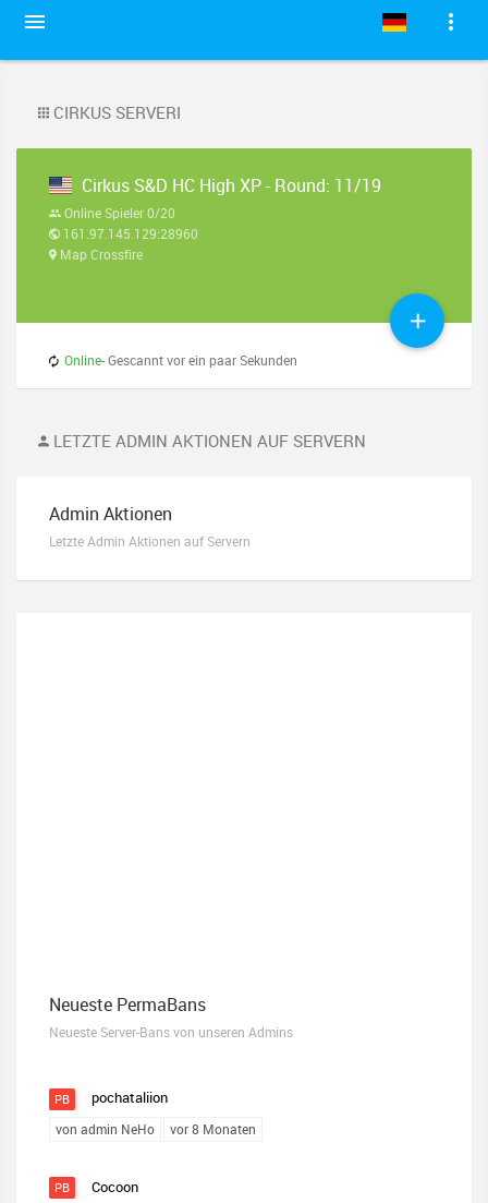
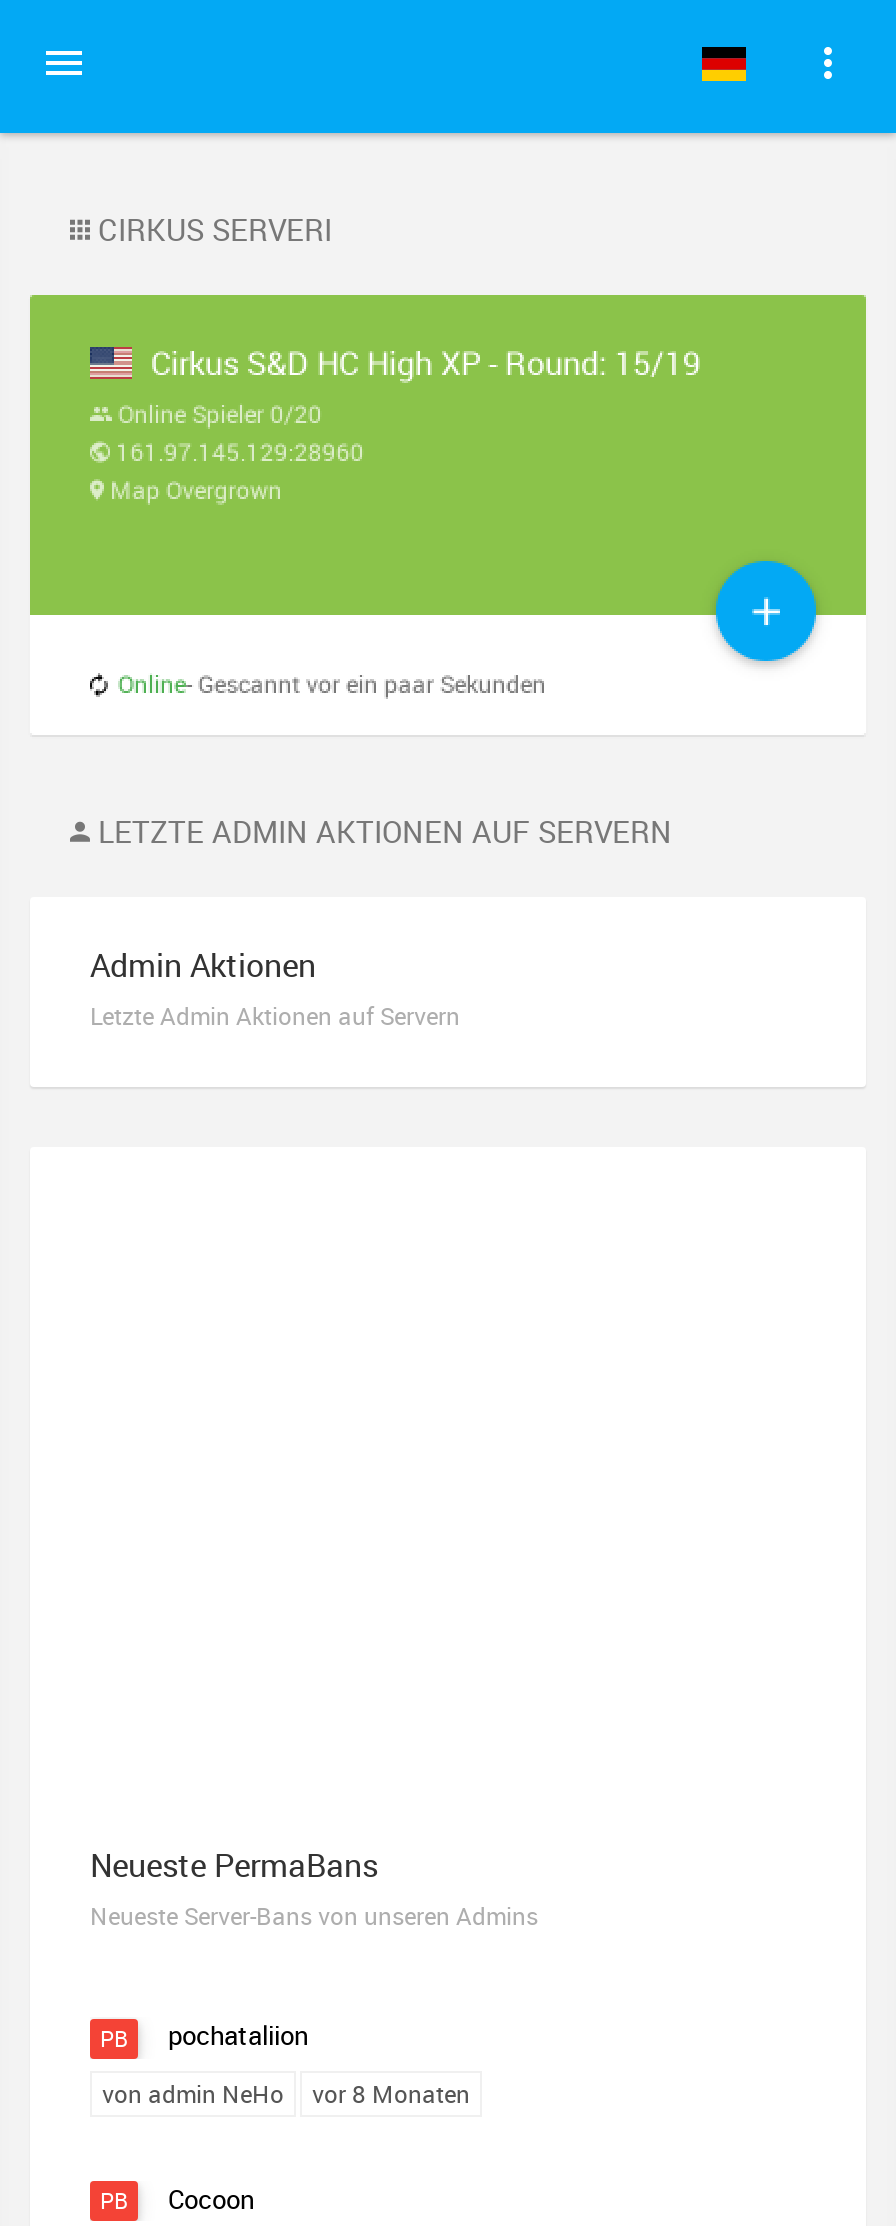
- Cirkus S&D HC High XP - Round: 11/19
+ Cirkus S&D HC High XP - Round: 15/19

- Map Crossfire
+ Map Overgrown
